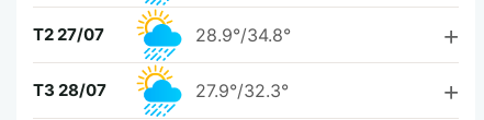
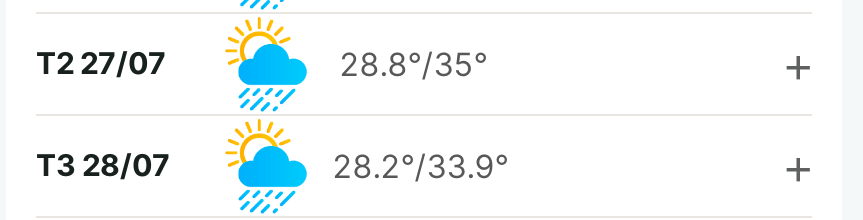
- 28.9°/34.8°
+ 28.8°/35°

- 27.9°/32.3°
+ 28.2°/33.9°
